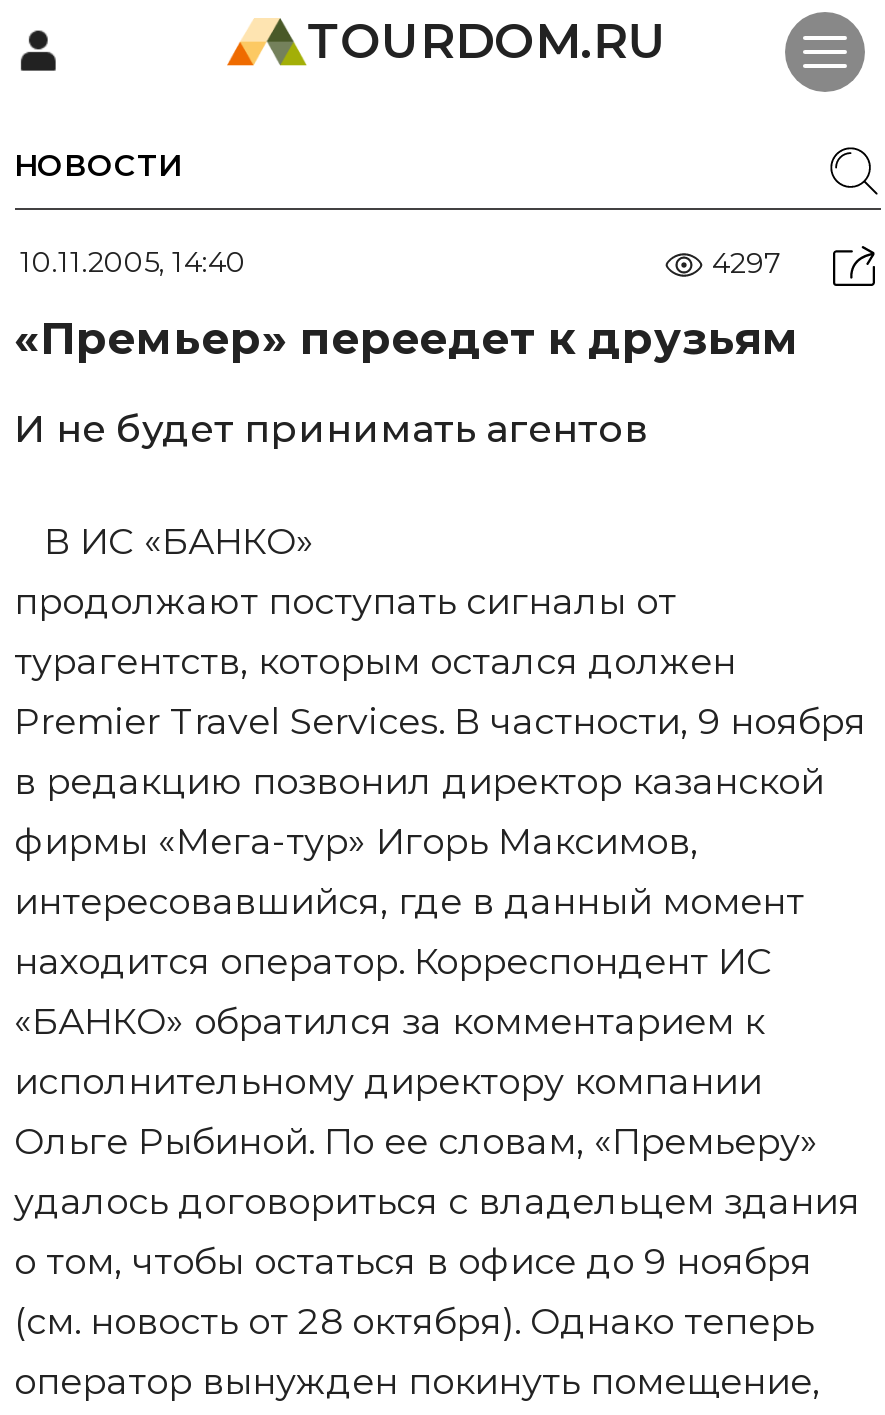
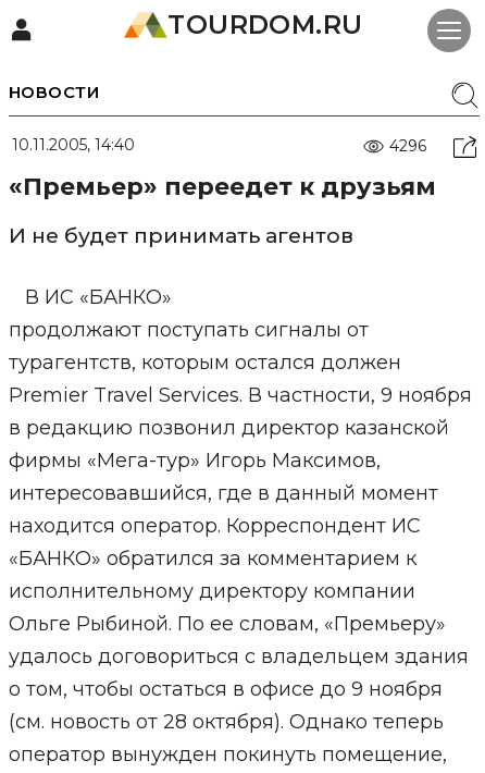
- 4297
+ 4296
